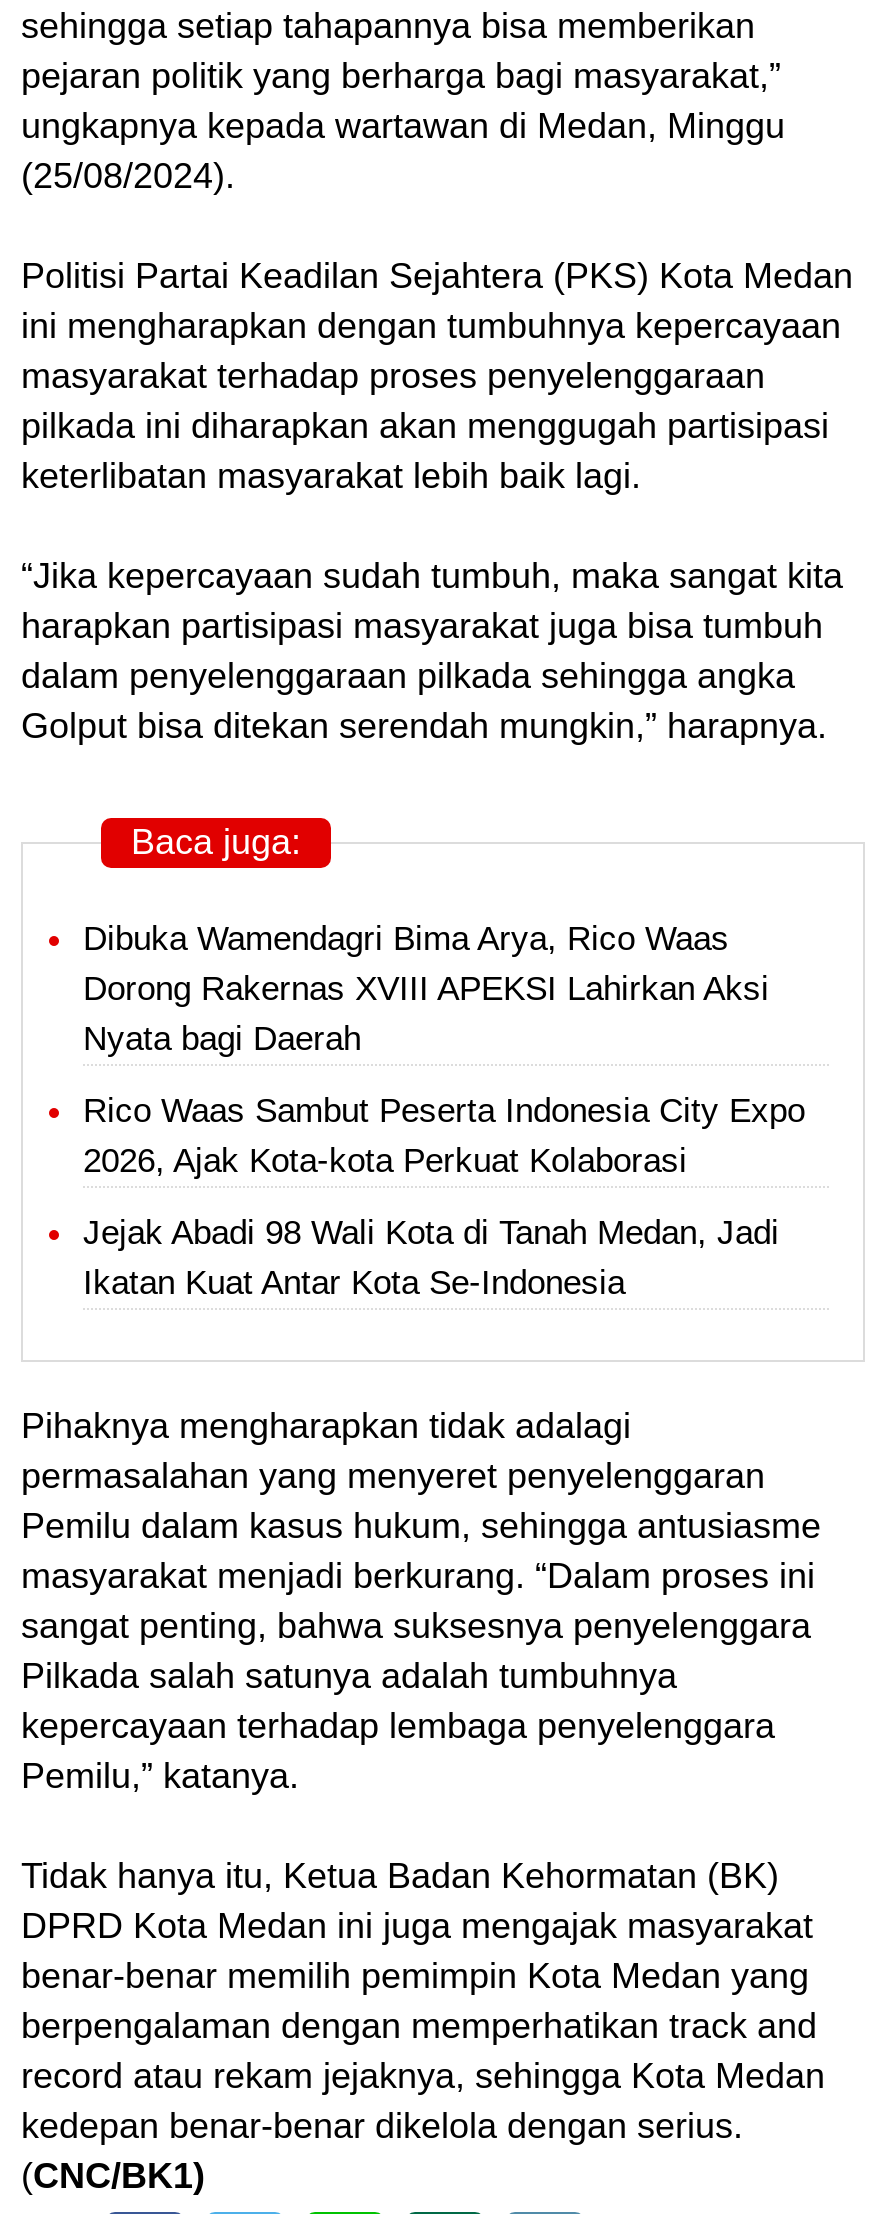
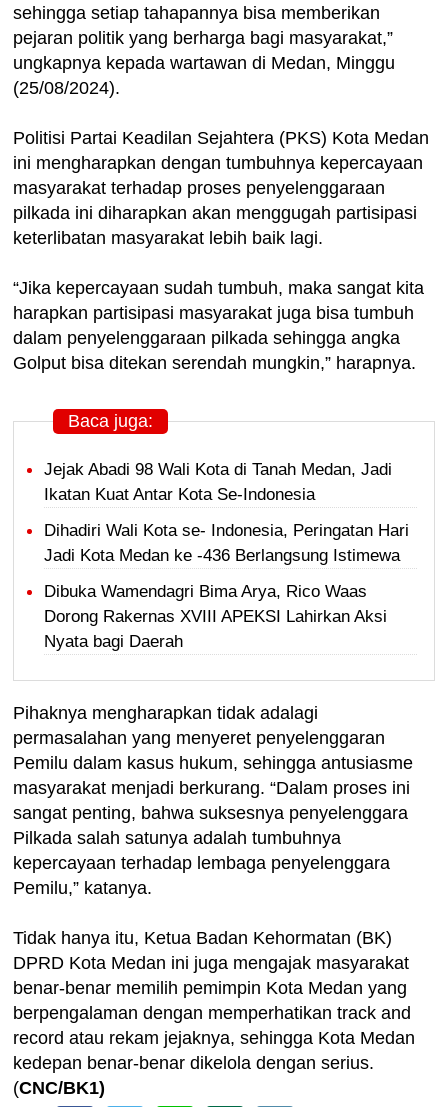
+ Dihadiri Wali Kota se- Indonesia, Peringatan Hari
+ Jadi Kota Medan ke -436 Berlangsung Istimewa

moved down: Dibuka Wamendagri Bima Arya, Rico Waas | Dorong Rakernas XVIII APEKSI Lahirkan Aksi | Nyata bagi Daerah

- Rico Waas Sambut Peserta Indonesia City Expo
- 2026, Ajak Kota-kota Perkuat Kolaborasi

moved up: Jejak Abadi 98 Wali Kota di Tanah Medan, Jadi | Ikatan Kuat Antar Kota Se-Indonesia
